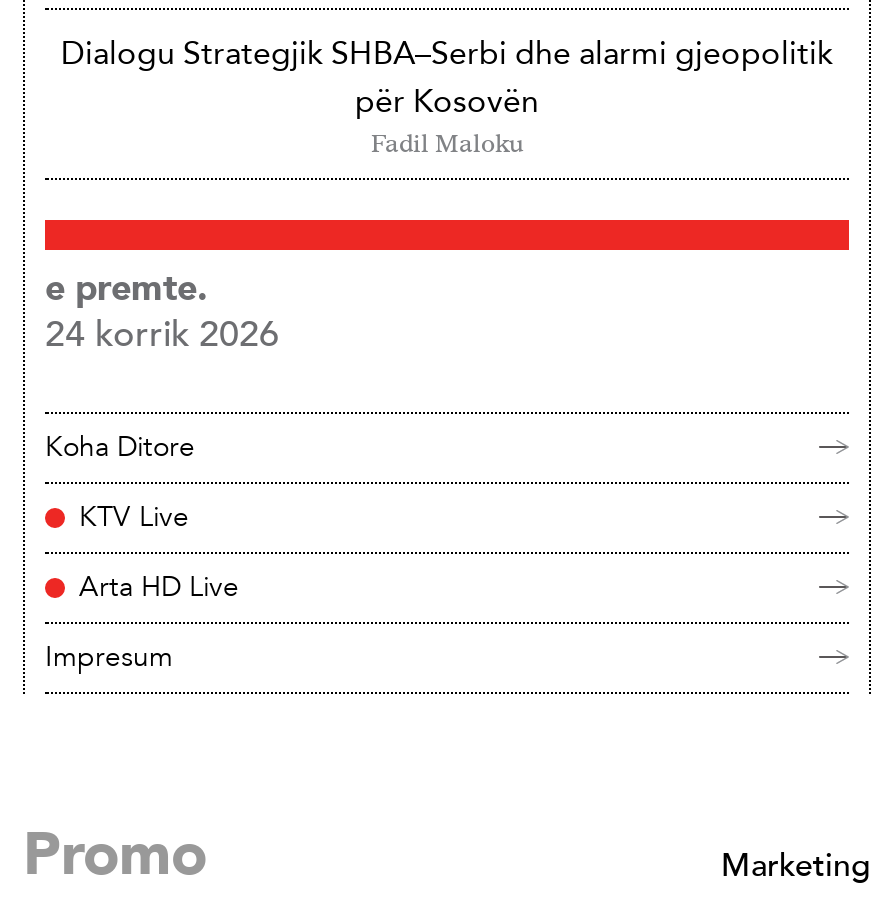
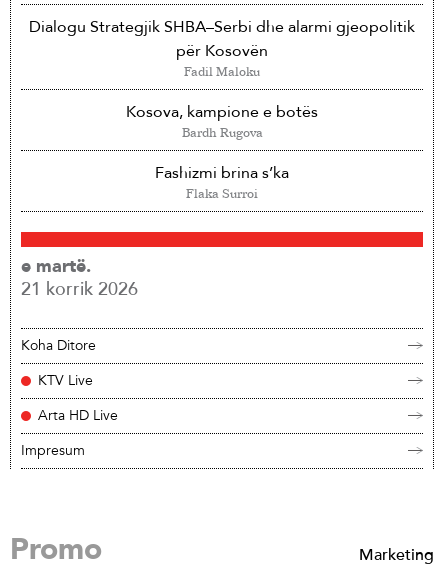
+ Kosova, kampione e botës
+ Bardh Rugova
+ Fashizmi brina s’ka
+ Flaka Surroi

- e premte.
+ e martë.

- 24 korrik 2026
+ 21 korrik 2026
